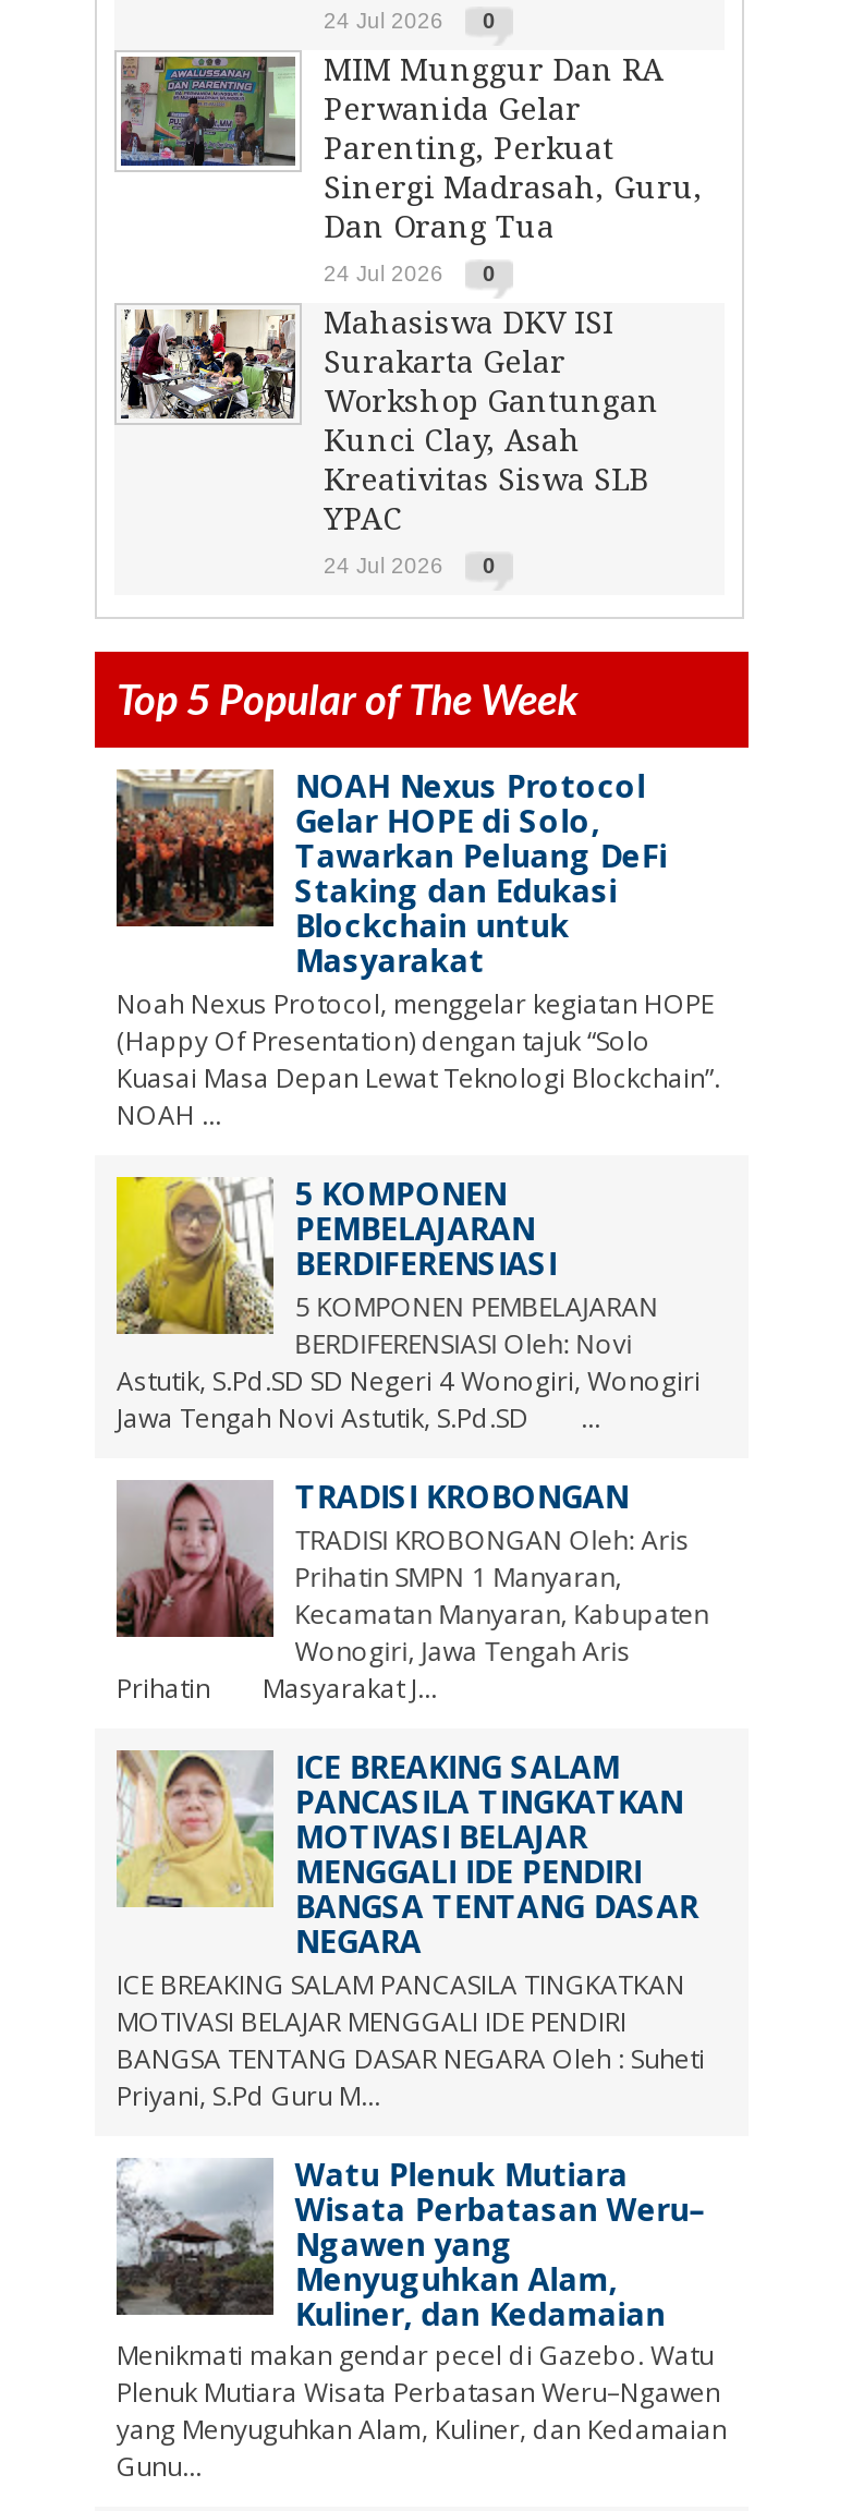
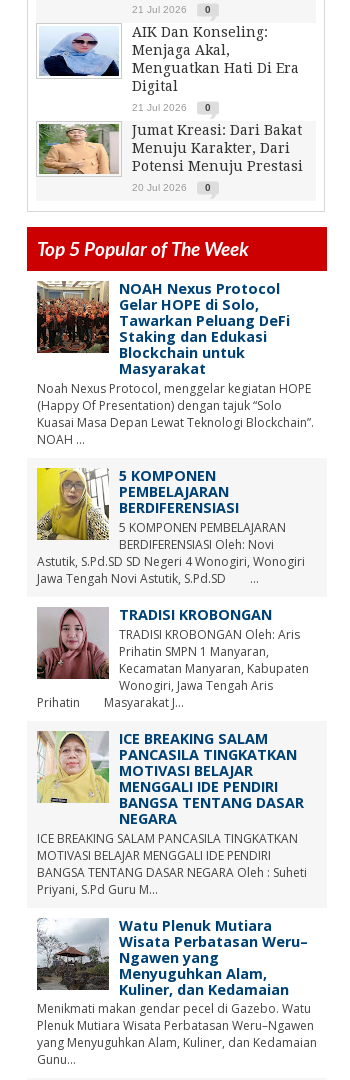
- 24 Jul 2026 0
+ 21 Jul 2026 0

- [image]
- MIM Munggur Dan RA
- Perwanida Gelar
- Parenting, Perkuat
- Sinergi Madrasah, Guru,
- Dan Orang Tua
+ [image]
+ AIK Dan Konseling:
+ Menjaga Akal,
+ Menguatkan Hati Di Era
+ Digital

- 24 Jul 2026 0
+ 21 Jul 2026 0

- [image]
- Mahasiswa DKV ISI
- Surakarta Gelar
- Workshop Gantungan
- Kunci Clay, Asah
- Kreativitas Siswa SLB
- YPAC
+ [image]
+ Jumat Kreasi: Dari Bakat
+ Menuju Karakter, Dari
+ Potensi Menuju Prestasi

- 24 Jul 2026 0
+ 20 Jul 2026 0
